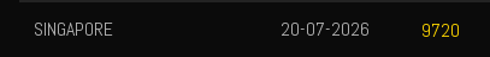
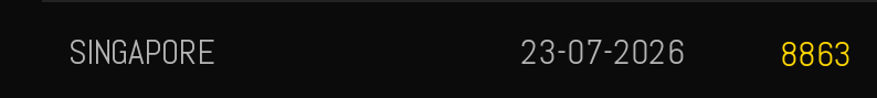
- 20-07-2026
+ 23-07-2026

- 9720
+ 8863
